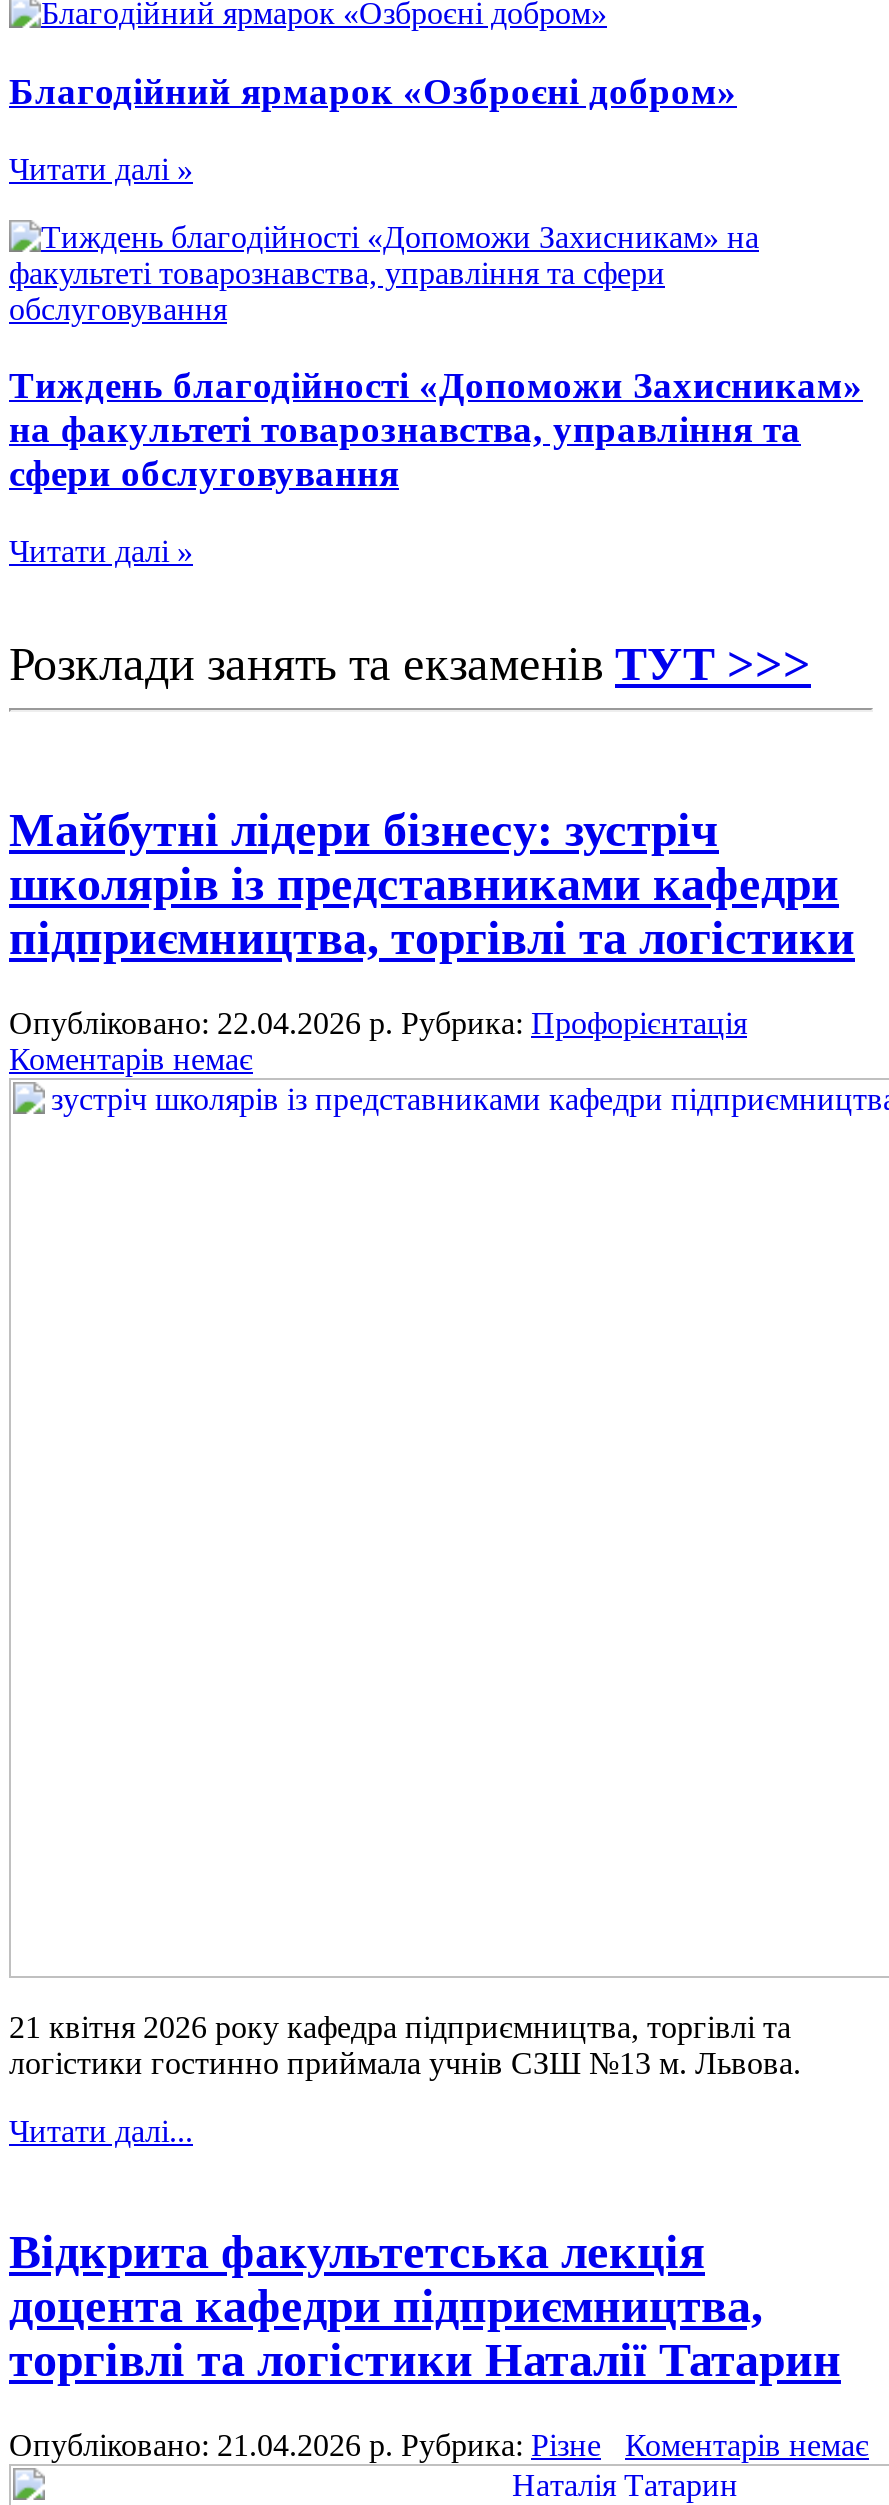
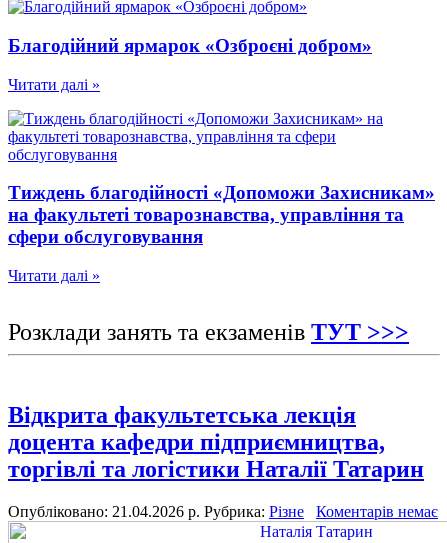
- Майбутні лідери бізнесу: зустріч
- школярів із представниками кафедри
- підприємництва, торгівлі та логістики
- Опубліковано: 22.04.2026 р. Рубрика: Профорієнтація
- Коментарів немає

- 21 квітня 2026 року кафедра підприємництва, торгівлі та
- логістики гостинно приймала учнів СЗШ №13 м. Львова.
- Читати далі...
